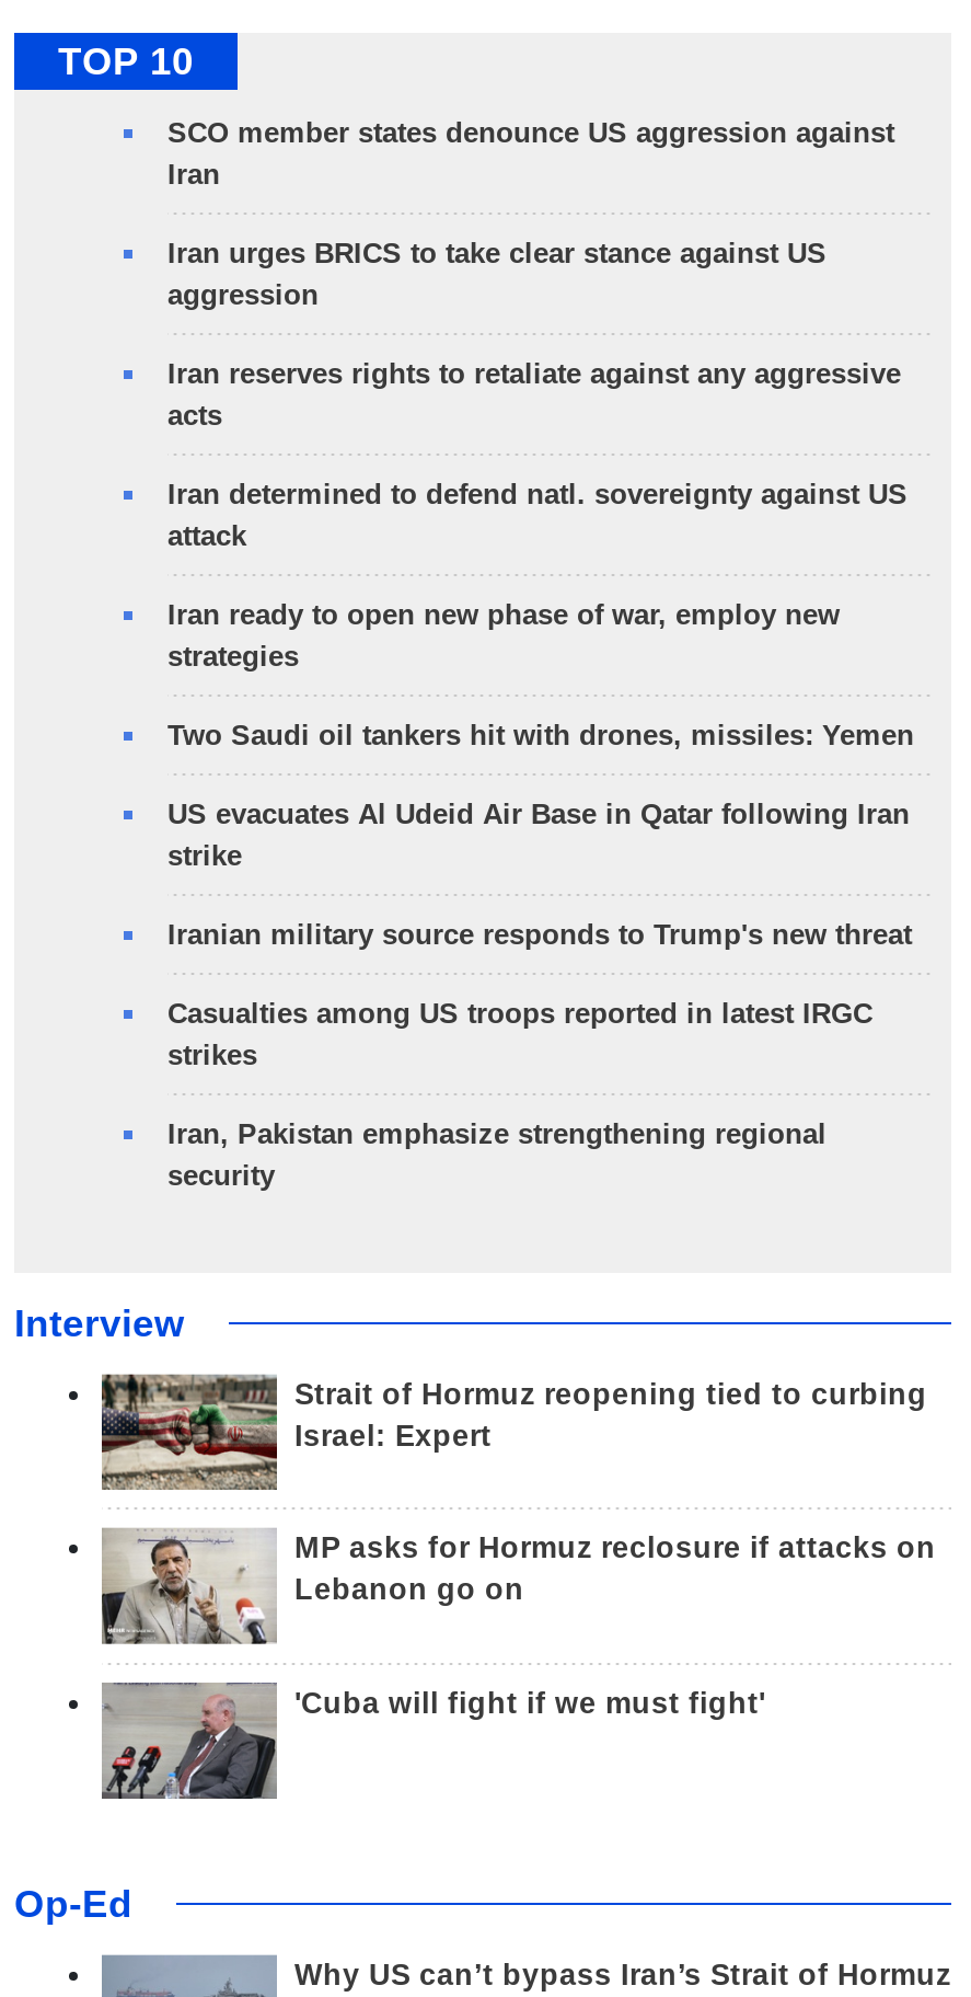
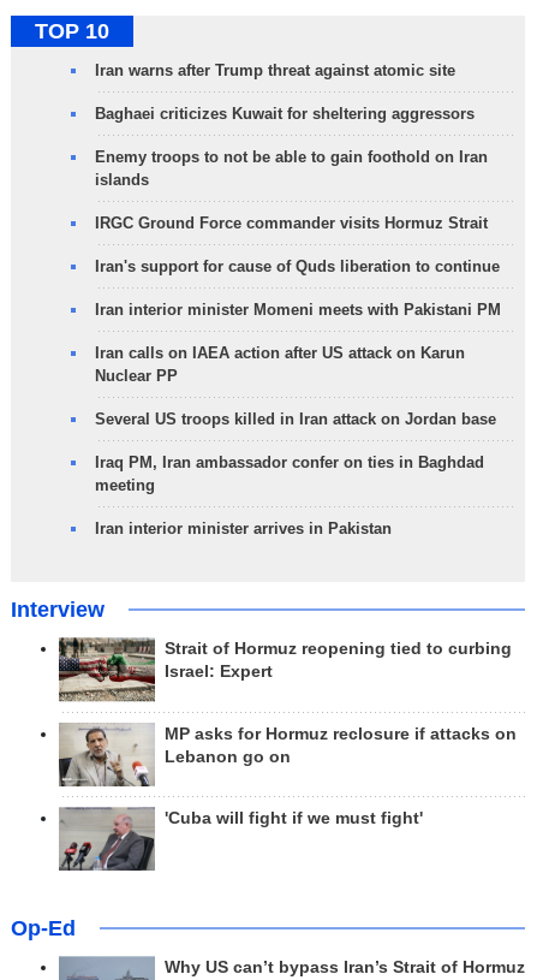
- SCO member states denounce US aggression against
- Iran
+ Iran warns after Trump threat against atomic site

- Iran urges BRICS to take clear stance against US
- aggression
+ Baghaei criticizes Kuwait for sheltering aggressors

- Iran reserves rights to retaliate against any aggressive
- acts
+ Enemy troops to not be able to gain foothold on Iran
+ islands

- Iran determined to defend natl. sovereignty against US
- attack
+ IRGC Ground Force commander visits Hormuz Strait

- Iran ready to open new phase of war, employ new
- strategies
+ Iran's support for cause of Quds liberation to continue

- Two Saudi oil tankers hit with drones, missiles: Yemen
+ Iran interior minister Momeni meets with Pakistani PM

- US evacuates Al Udeid Air Base in Qatar following Iran
- strike
+ Iran calls on IAEA action after US attack on Karun
+ Nuclear PP

- Iranian military source responds to Trump's new threat
+ Several US troops killed in Iran attack on Jordan base

- Casualties among US troops reported in latest IRGC
- strikes
+ Iraq PM, Iran ambassador confer on ties in Baghdad
+ meeting

- Iran, Pakistan emphasize strengthening regional
- security
+ Iran interior minister arrives in Pakistan
